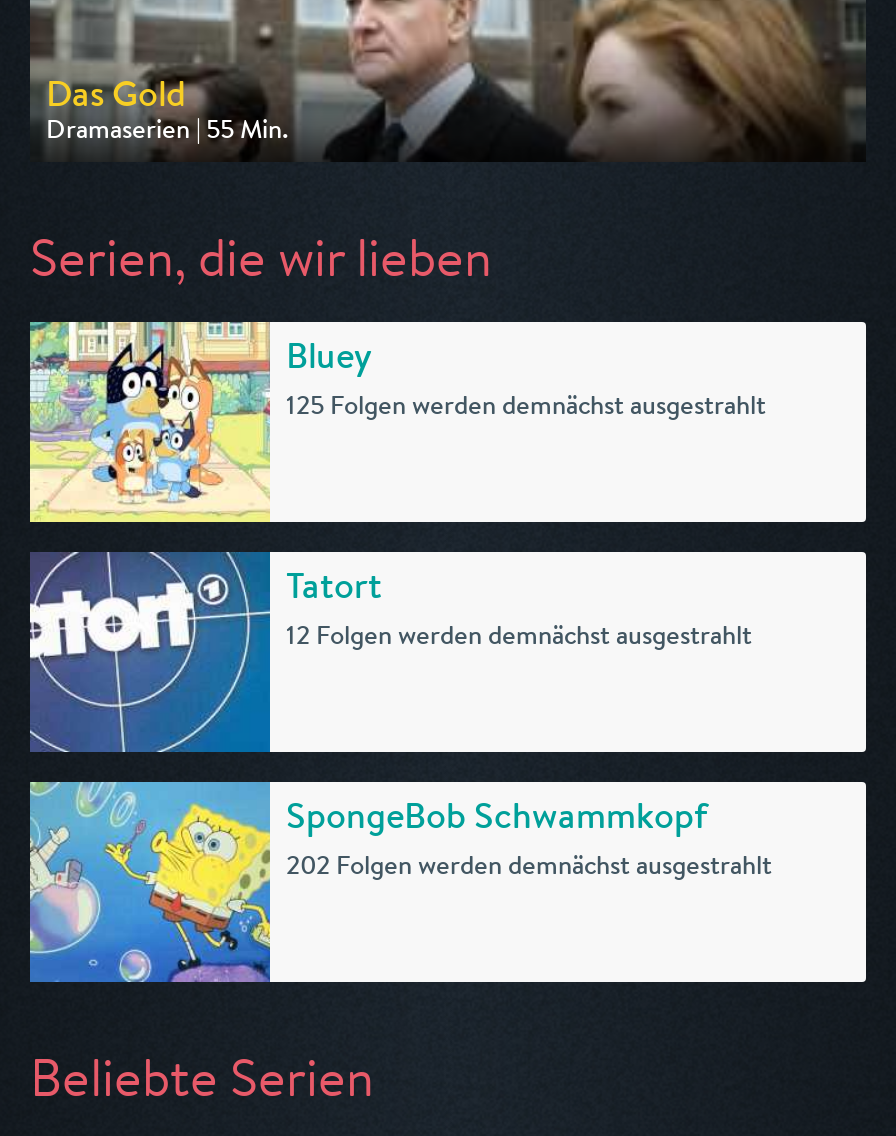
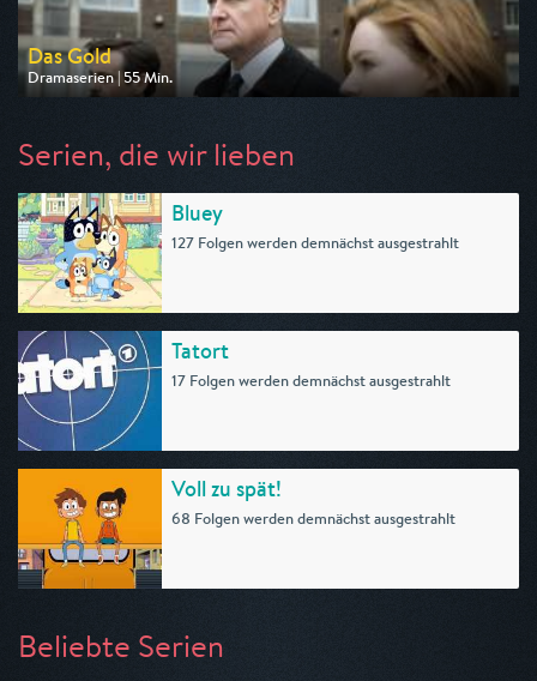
- 125 Folgen werden demnächst ausgestrahlt
+ 127 Folgen werden demnächst ausgestrahlt

- 12 Folgen werden demnächst ausgestrahlt
+ 17 Folgen werden demnächst ausgestrahlt

- [image]
- SpongeBob Schwammkopf
- 202 Folgen werden demnächst ausgestrahlt
+ [image]
+ Voll zu spät!
+ 68 Folgen werden demnächst ausgestrahlt
